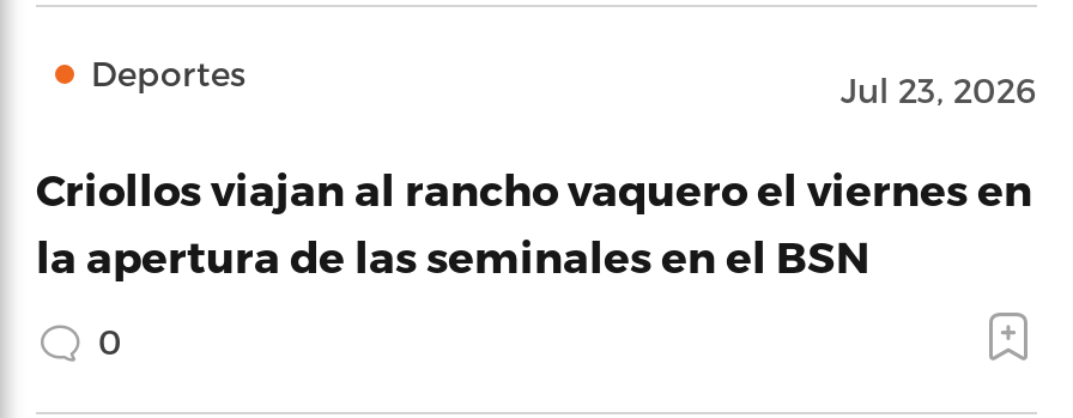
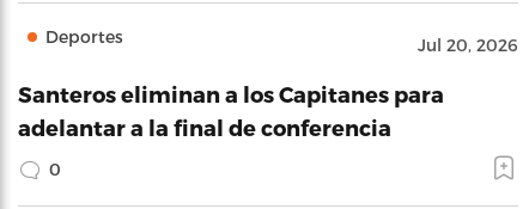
- Jul 23, 2026
+ Jul 20, 2026

- Criollos viajan al rancho vaquero el viernes en
- la apertura de las seminales en el BSN
+ Santeros eliminan a los Capitanes para
+ adelantar a la final de conferencia
